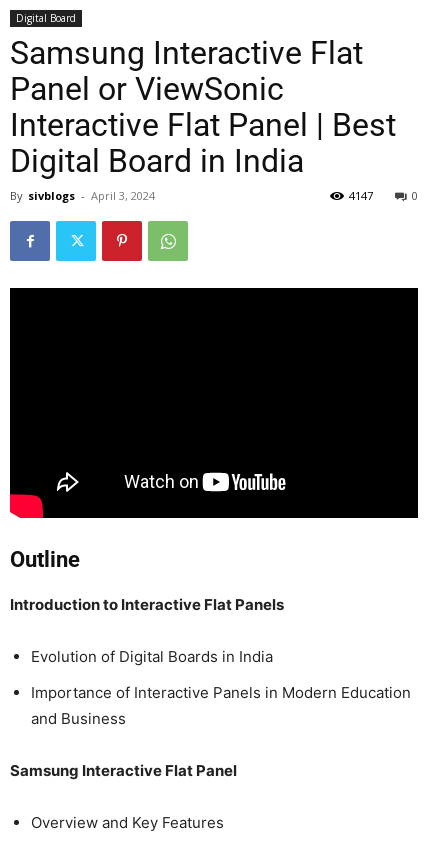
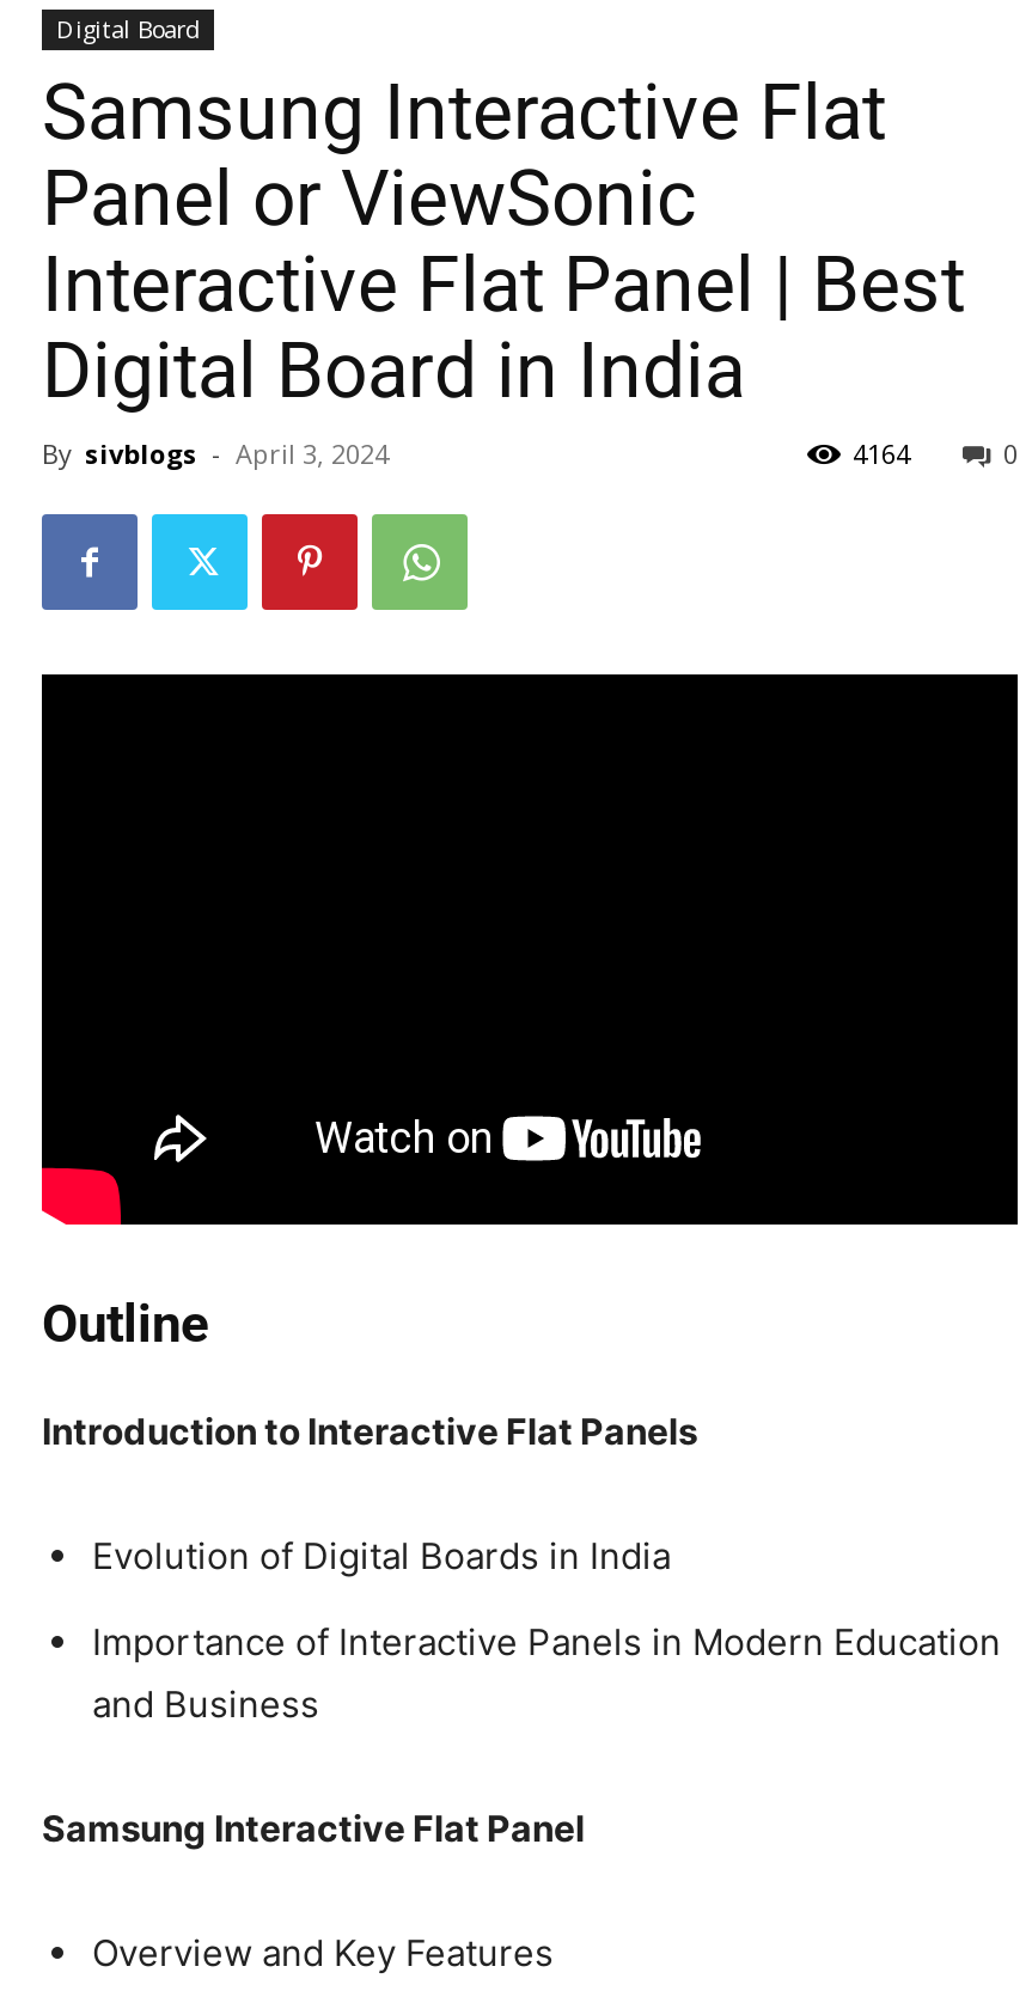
- 4147
+ 4164
